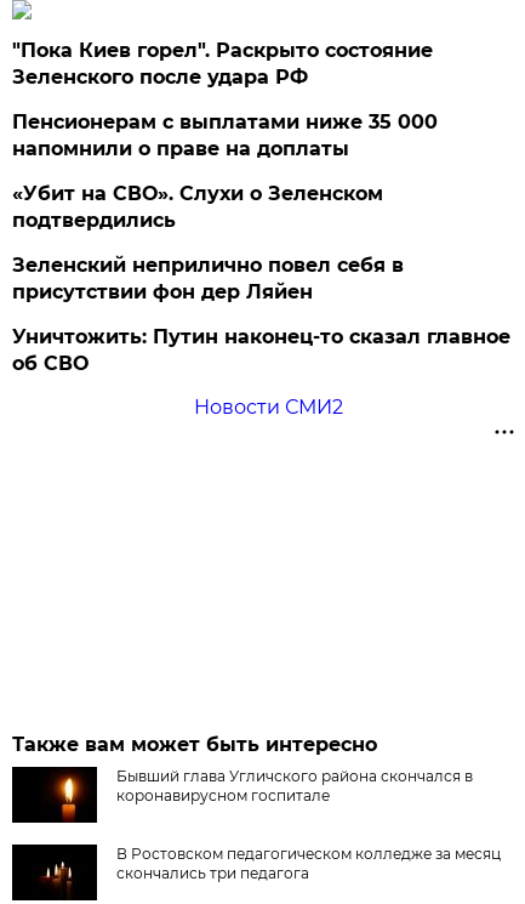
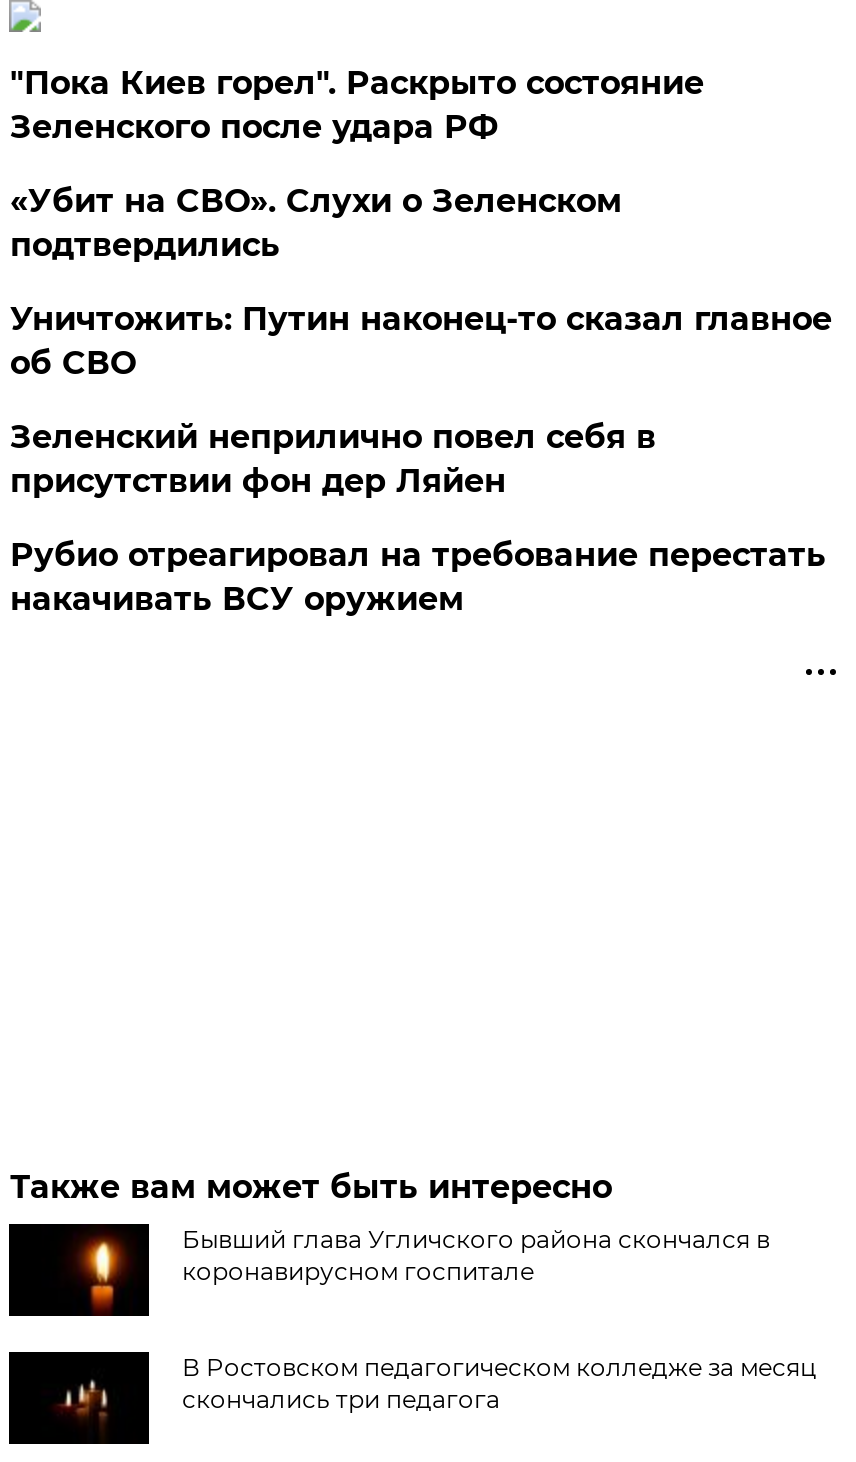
- Пенсионерам с выплатами ниже 35 000
- напомнили о праве на доплаты

moved up: «Убит на СВО». Слухи о Зеленском | подтвердились

moved up: Уничтожить: Путин наконец-то сказал главное | об СВО

- Новости СМИ2
+ Рубио отреагировал на требование перестать
+ накачивать ВСУ оружием
